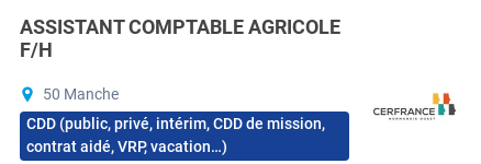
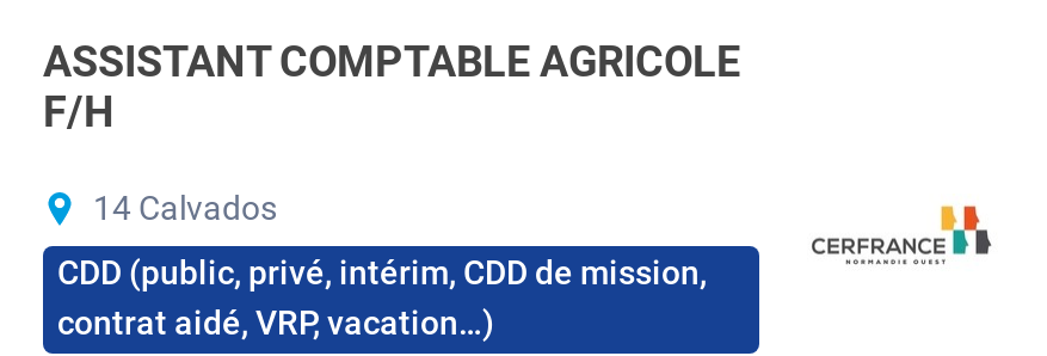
- 50 Manche
+ 14 Calvados
